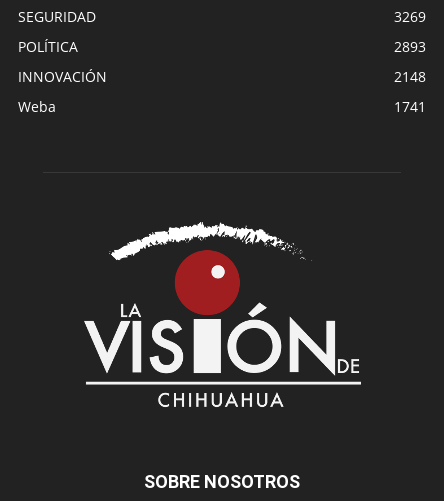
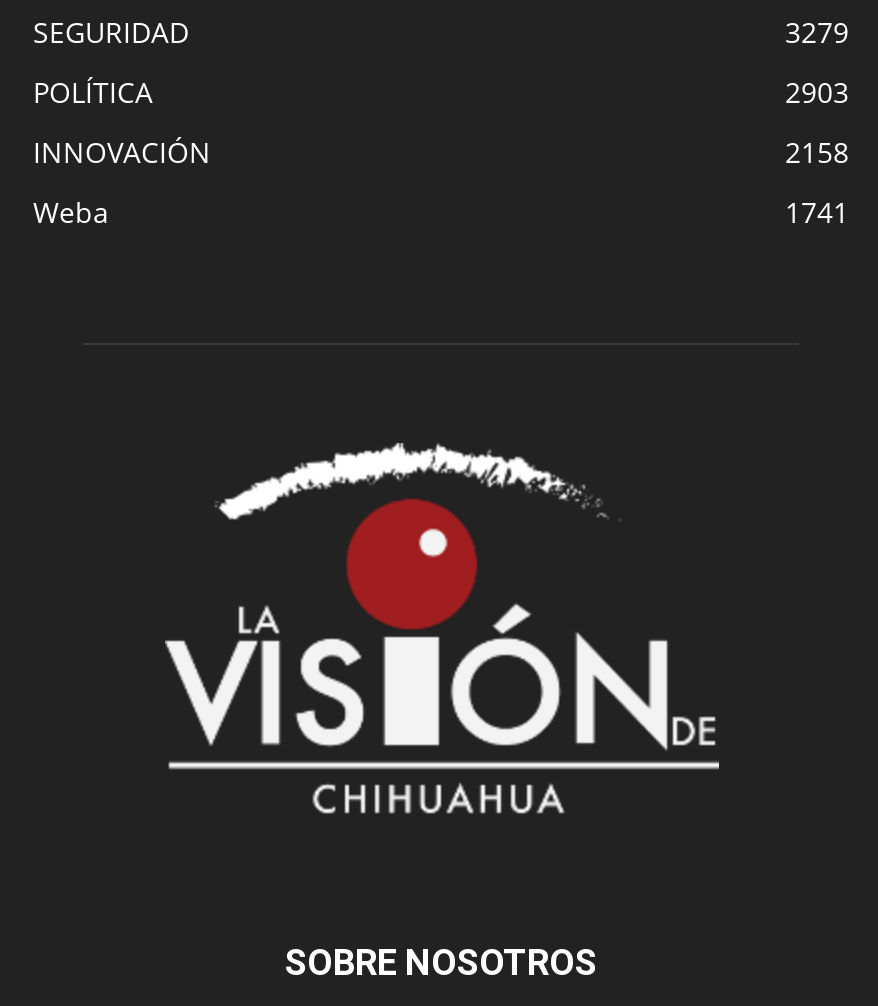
- 3269
+ 3279

- 2893
+ 2903

- 2148
+ 2158
